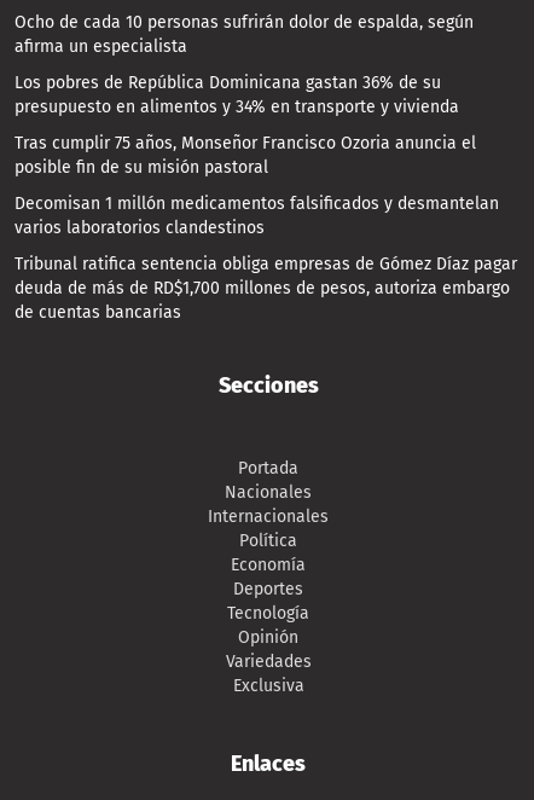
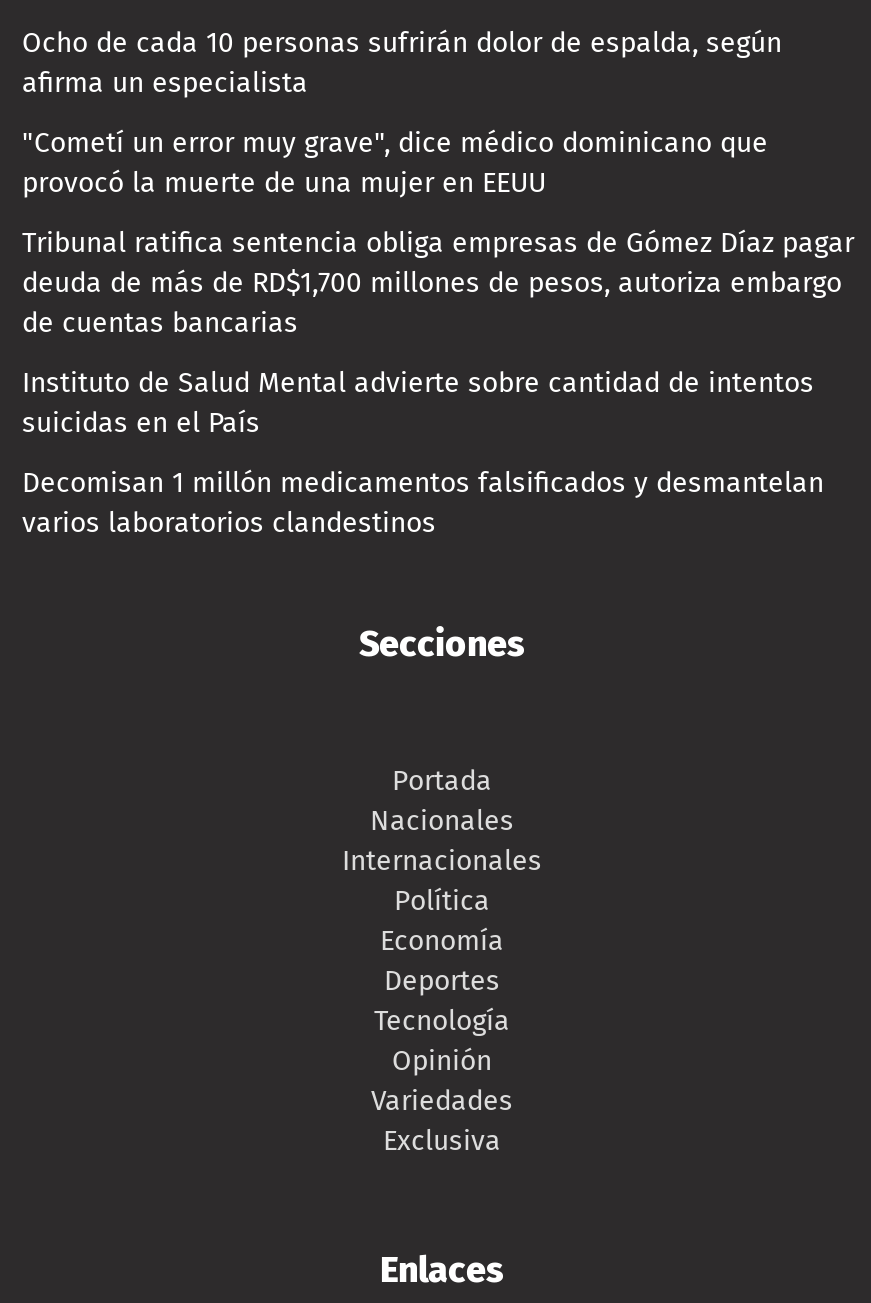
- Los pobres de República Dominicana gastan 36% de su
- presupuesto en alimentos y 34% en transporte y vivienda
- Tras cumplir 75 años, Monseñor Francisco Ozoria anuncia el
- posible fin de su misión pastoral
+ "Cometí un error muy grave", dice médico dominicano que
+ provocó la muerte de una mujer en EEUU

moved down: Decomisan 1 millón medicamentos falsificados y desmantelan | varios laboratorios clandestinos

moved up: Tribunal ratifica sentencia obliga empresas de Gómez Díaz pagar | deuda de más de RD$1,700 millones de pesos, autoriza embargo | de cuentas bancarias

+ Instituto de Salud Mental advierte sobre cantidad de intentos
+ suicidas en el País
